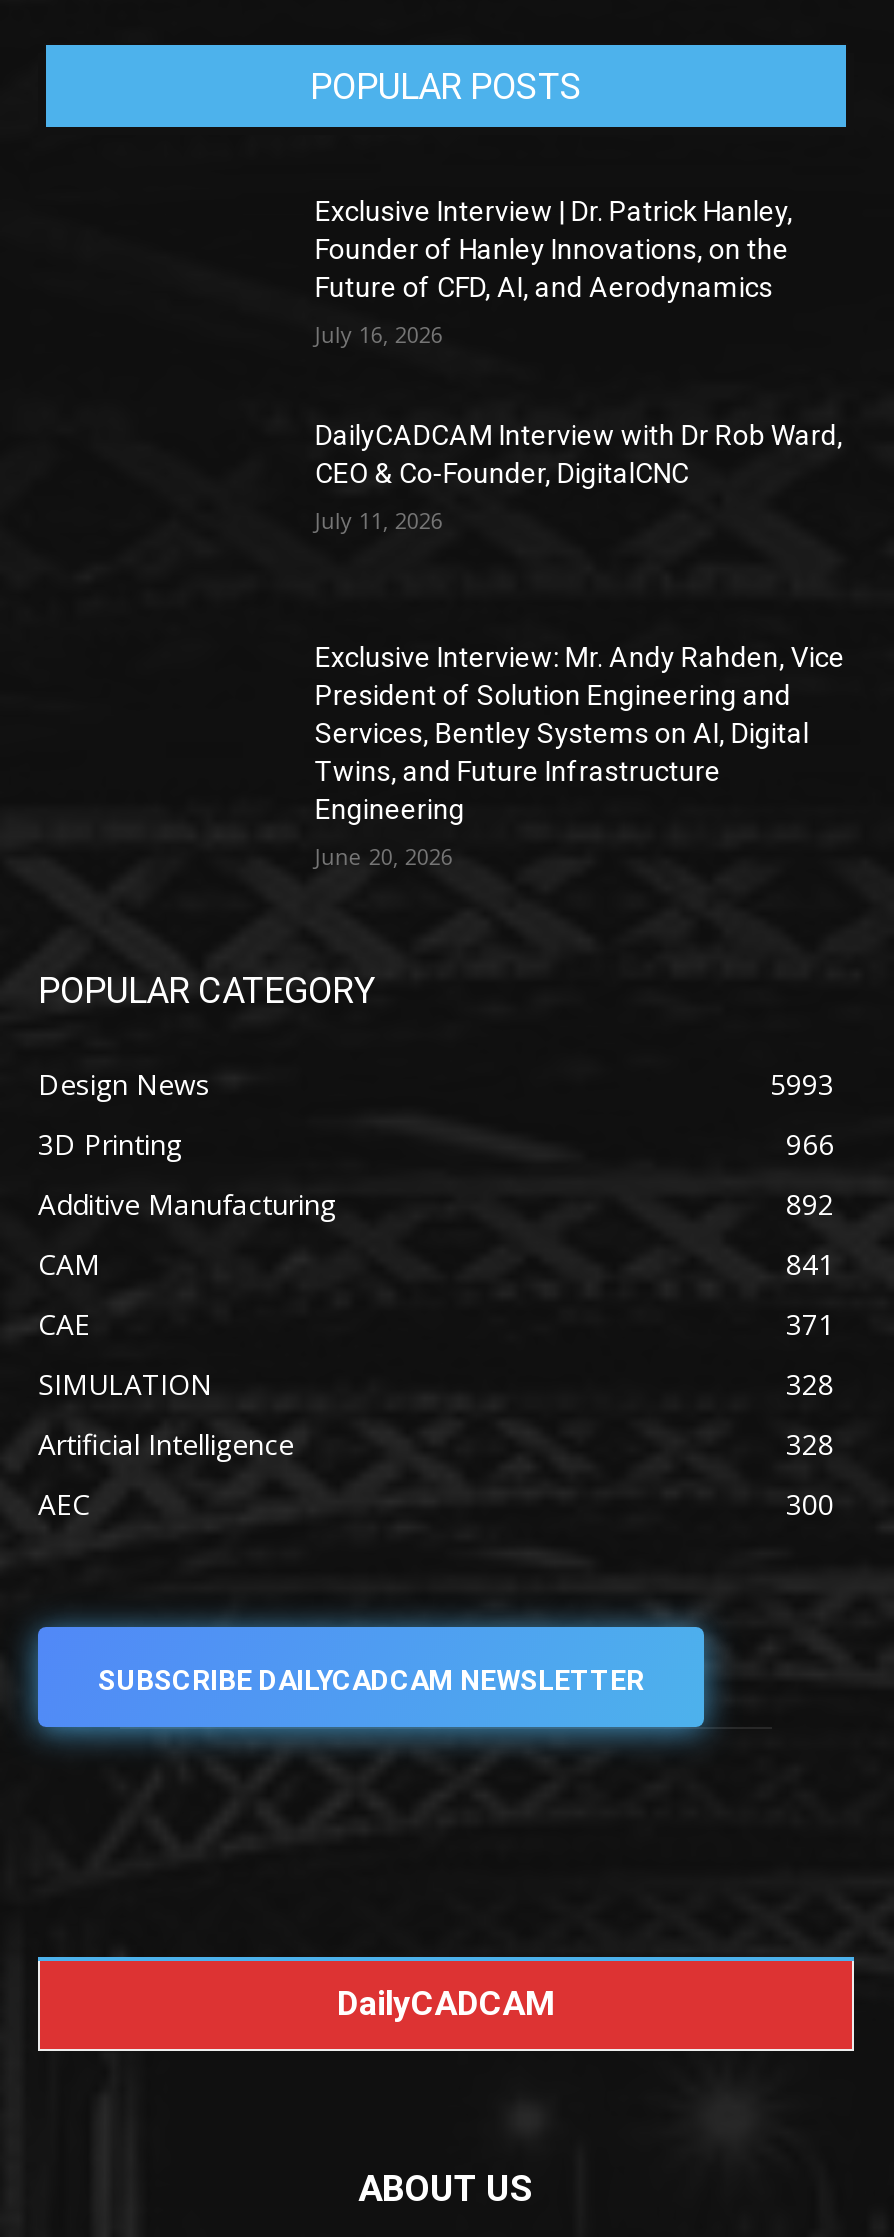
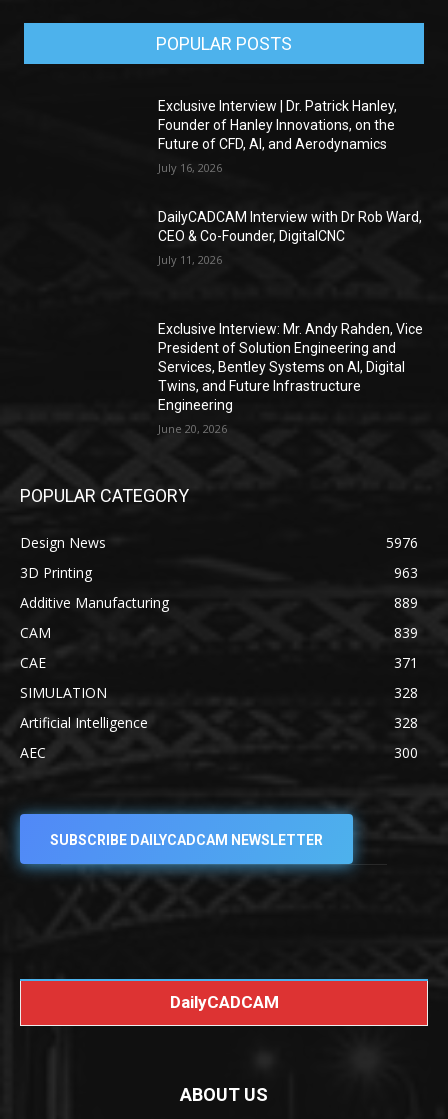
- 5993
+ 5976

- 966
+ 963

- 892
+ 889

- 841
+ 839
